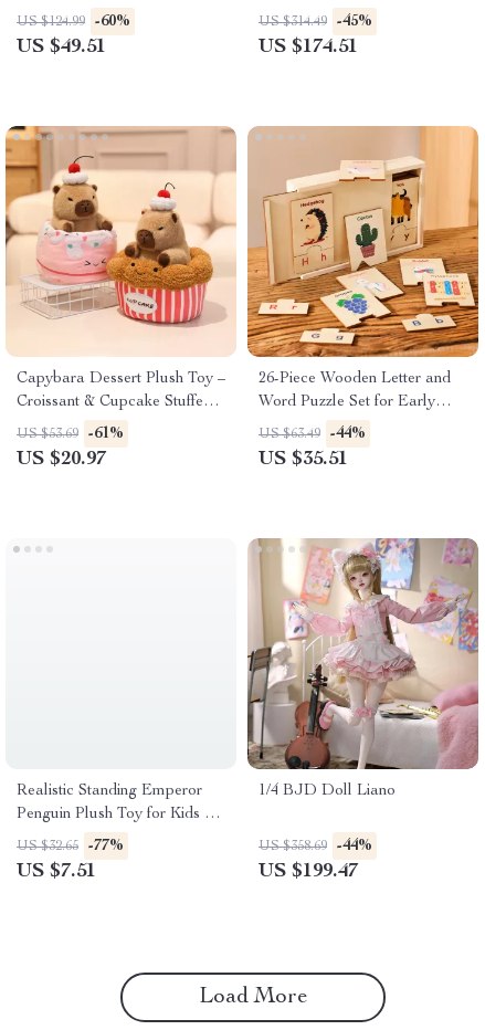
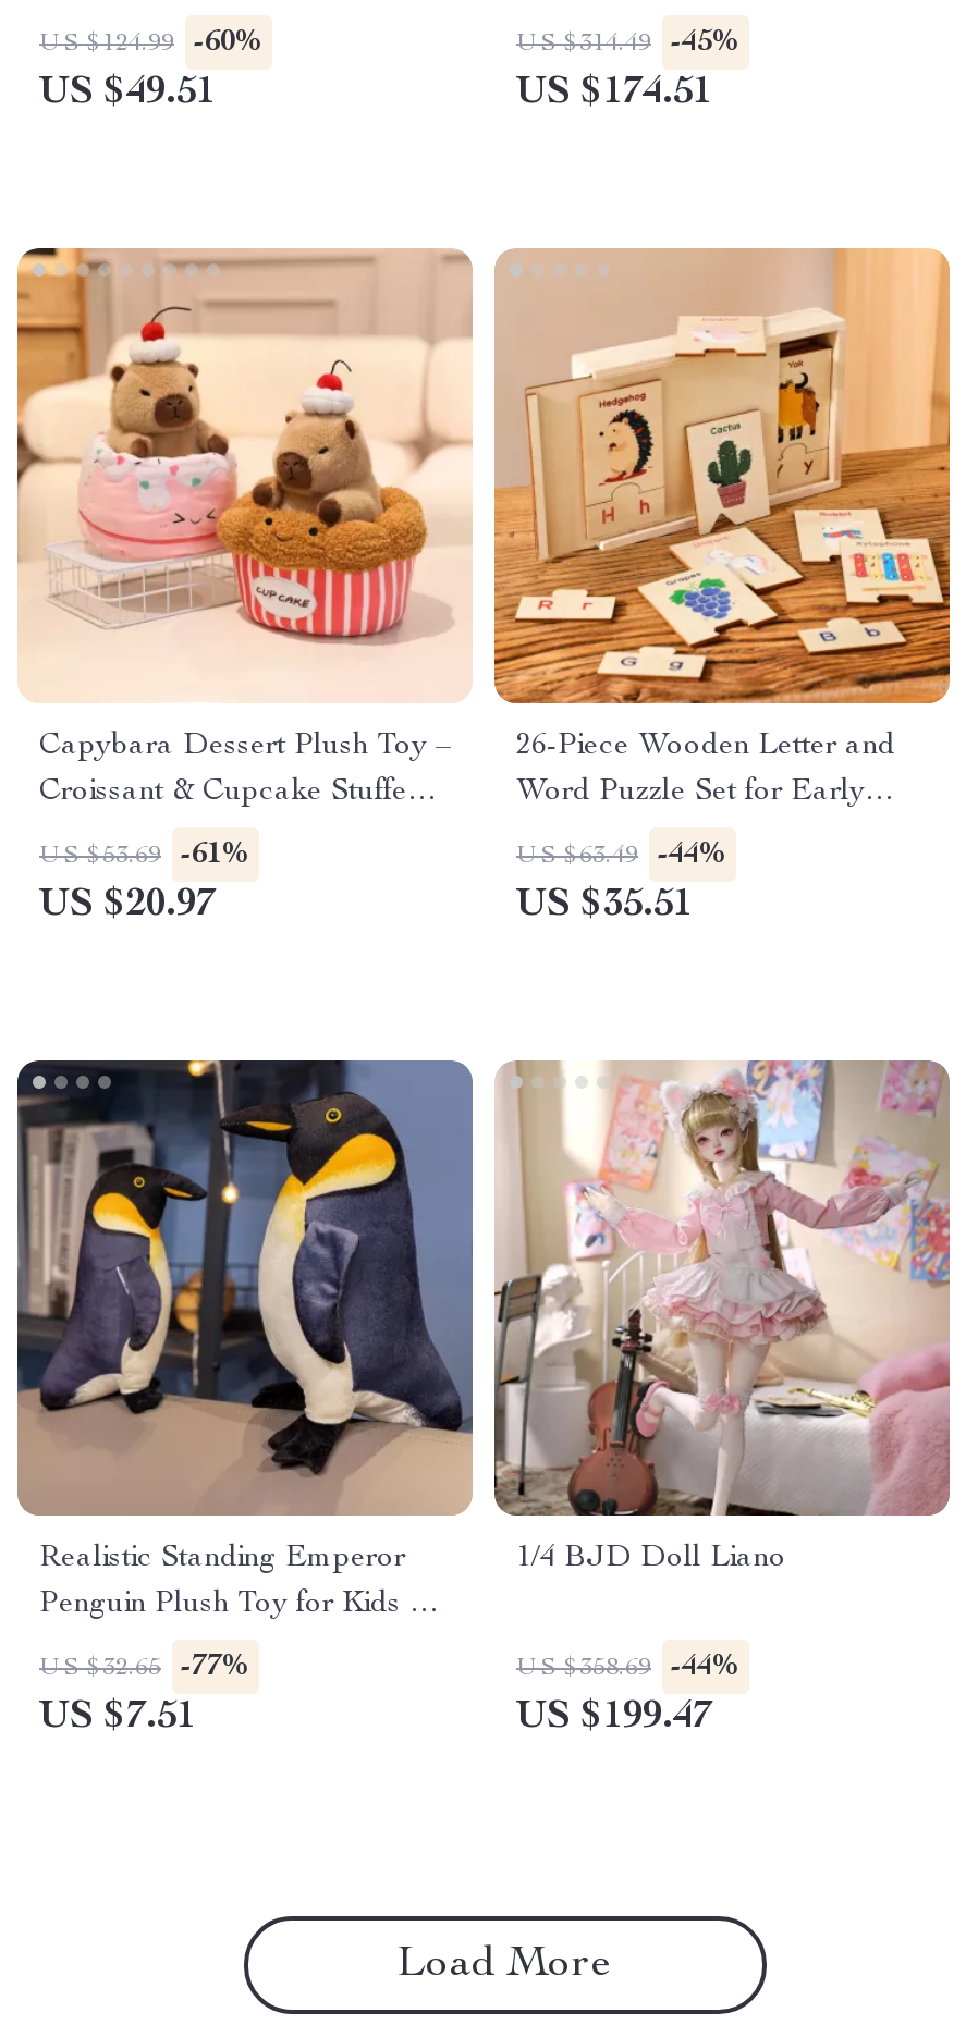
+ [image]
